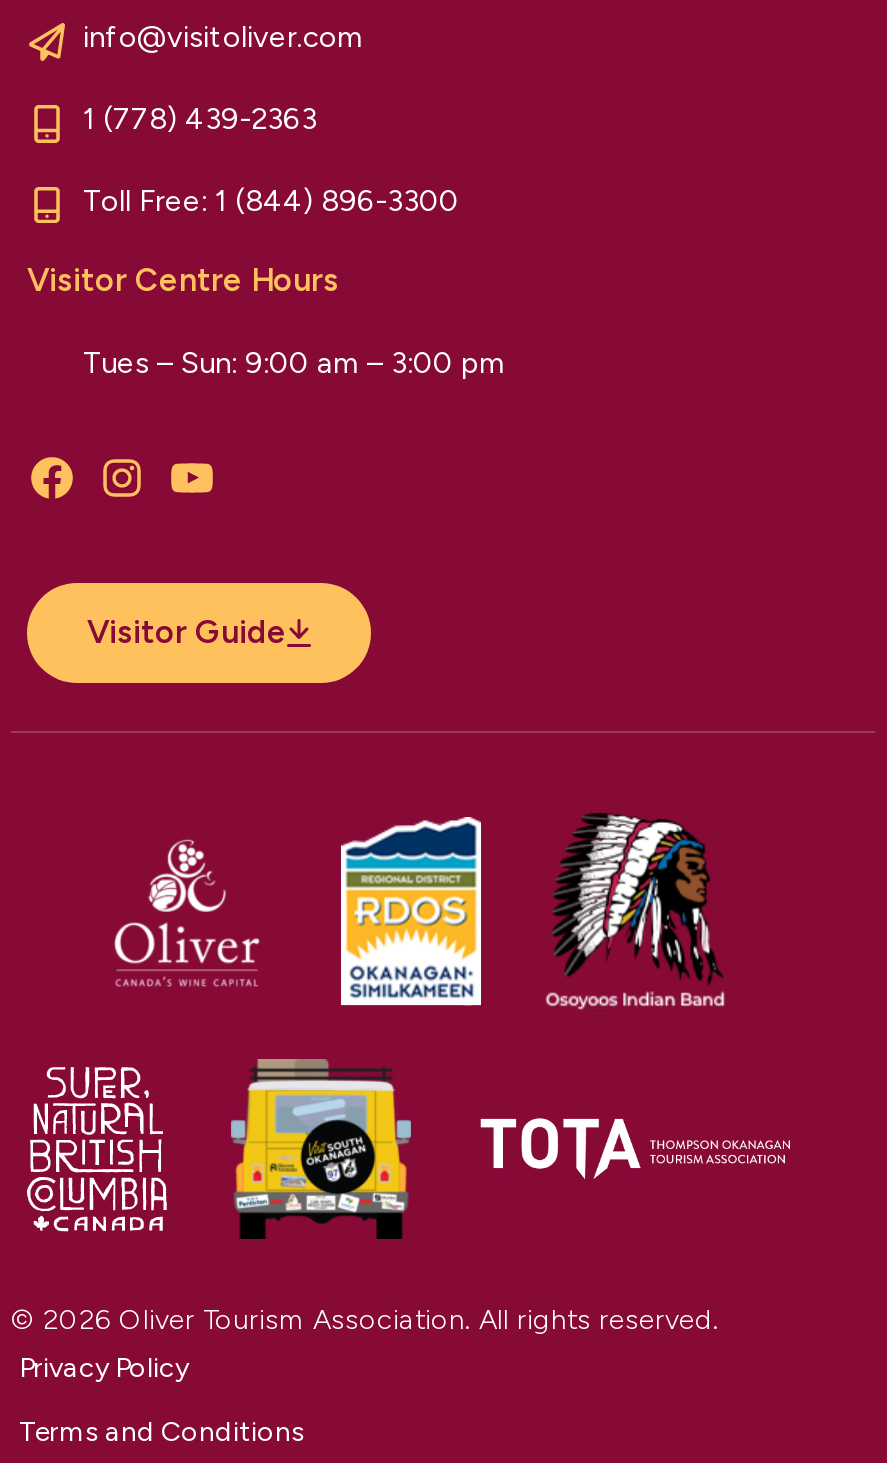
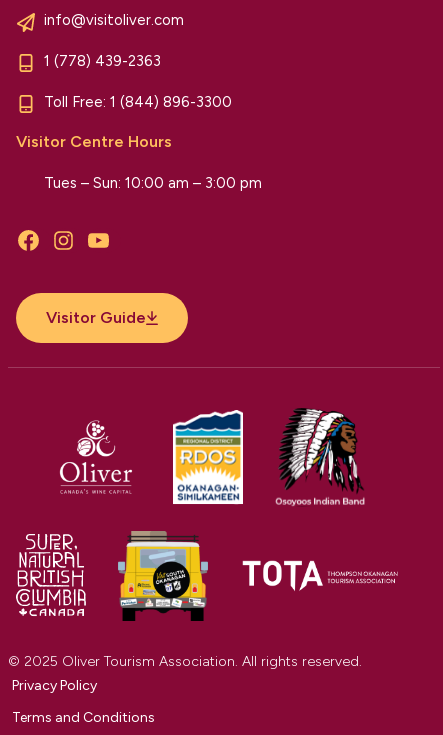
- Tues – Sun: 9:00 am – 3:00 pm
+ Tues – Sun: 10:00 am – 3:00 pm

- © 2026 Oliver Tourism Association. All rights reserved.
+ © 2025 Oliver Tourism Association. All rights reserved.
